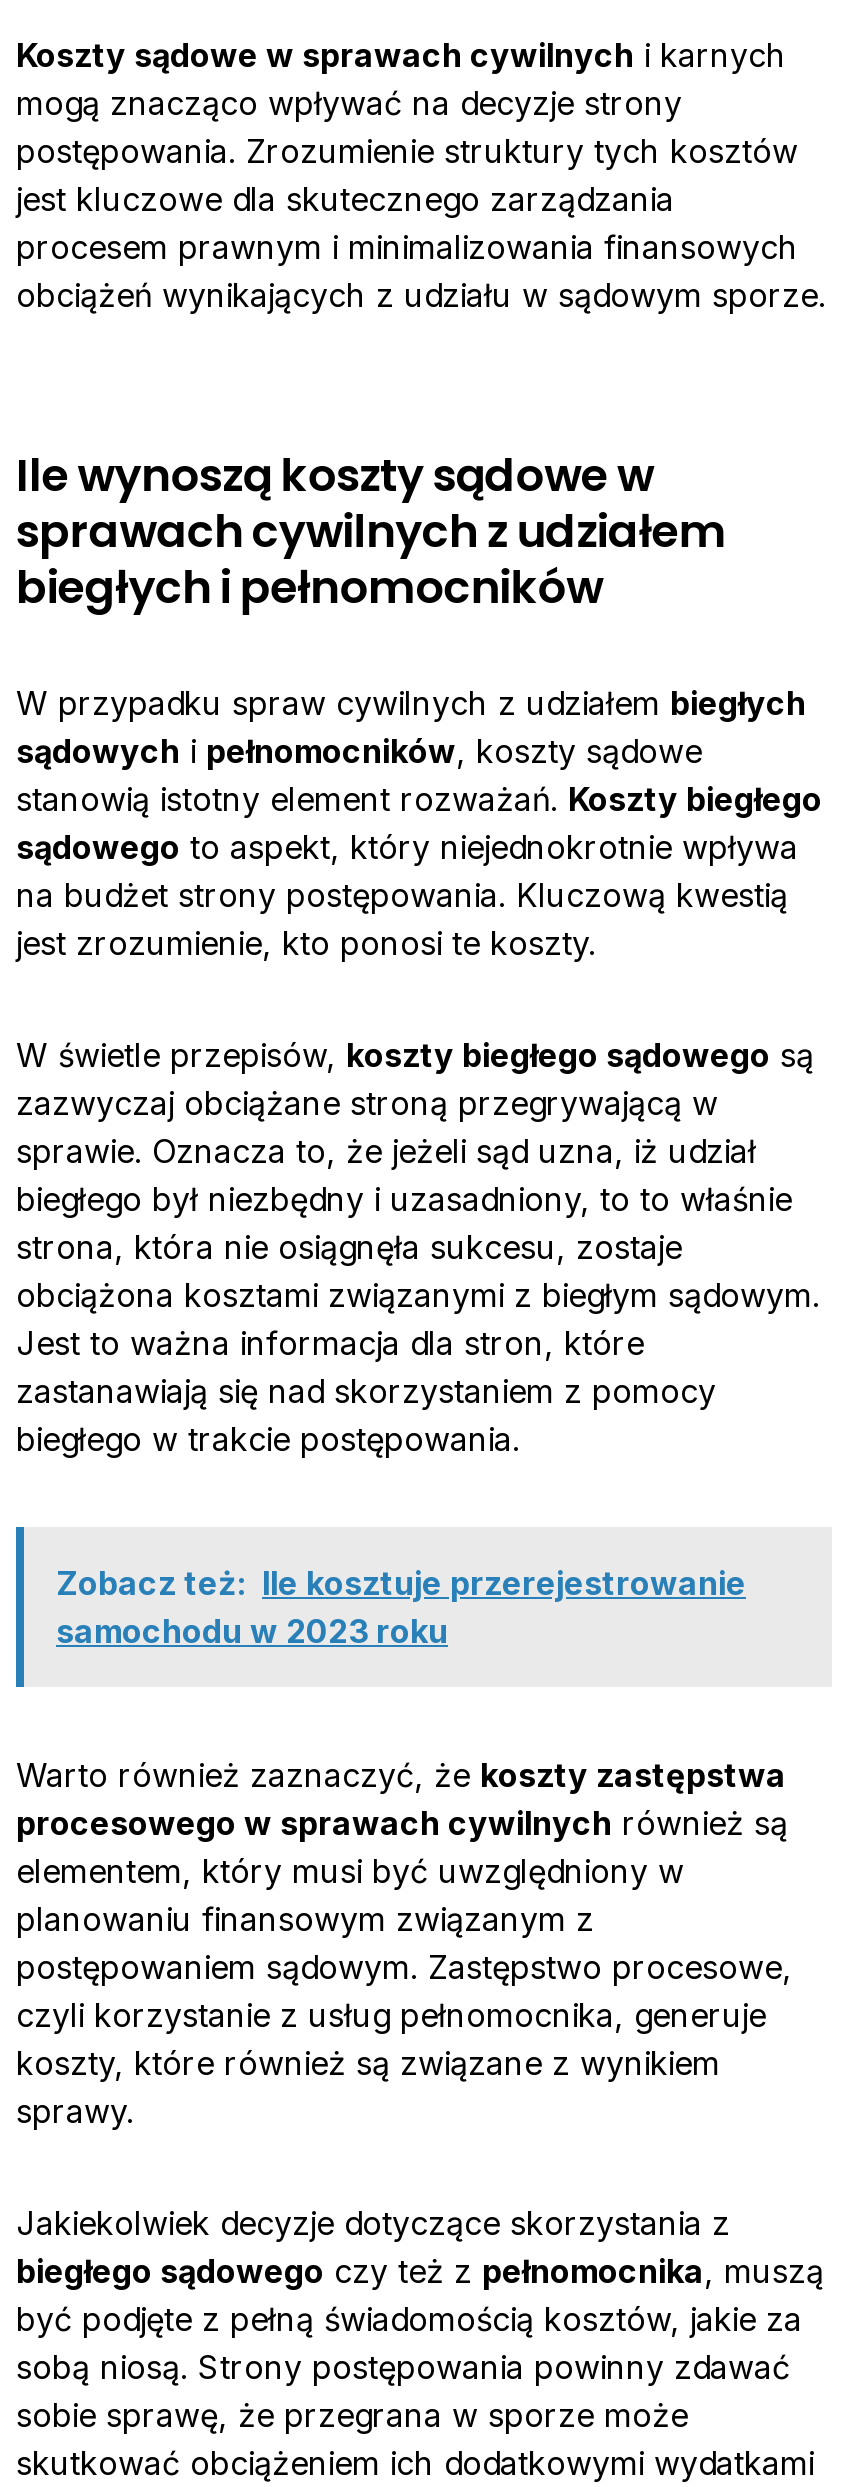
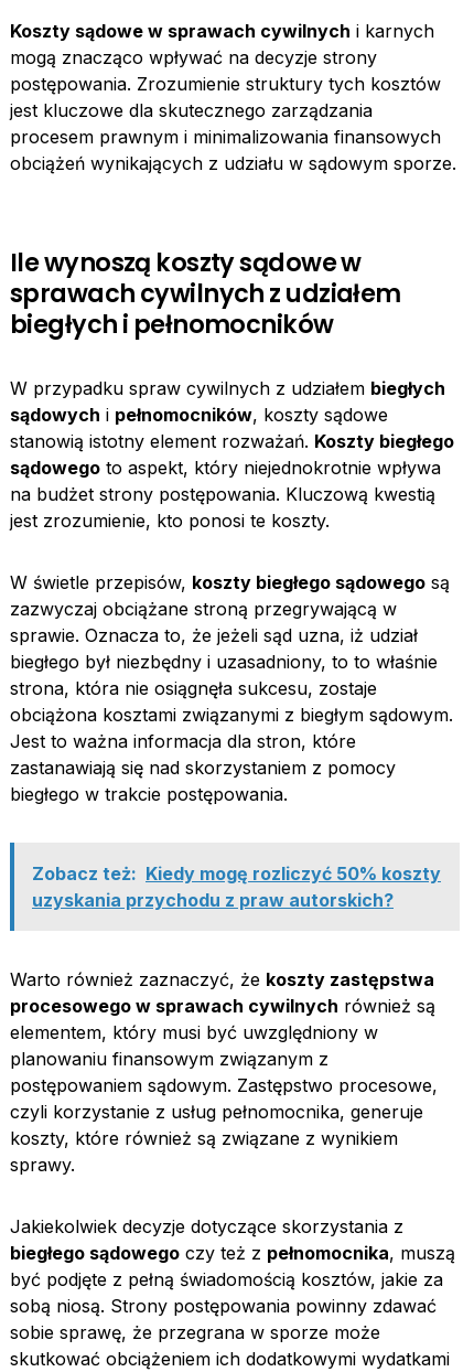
- Zobacz też: Ile kosztuje przerejestrowanie
- samochodu w 2023 roku
+ Zobacz też: Kiedy mogę rozliczyć 50% koszty
+ uzyskania przychodu z praw autorskich?
